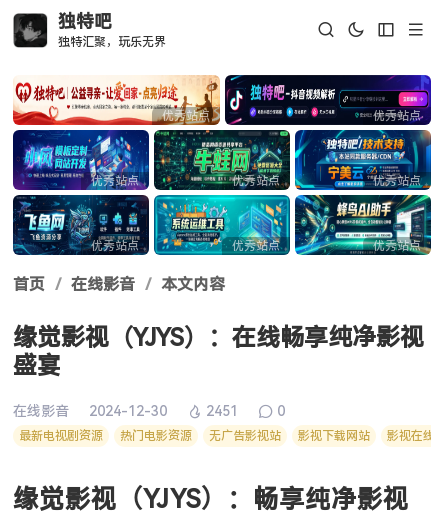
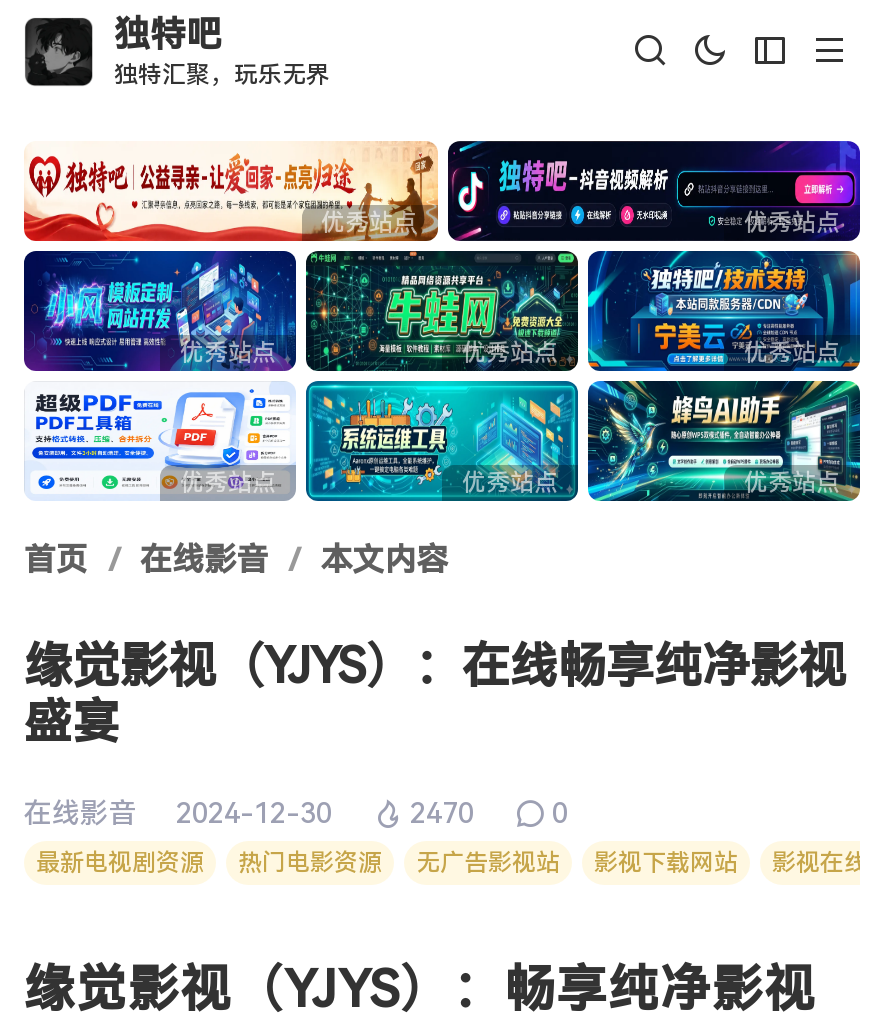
- [image]
+ [image]

- 2451
+ 2470
